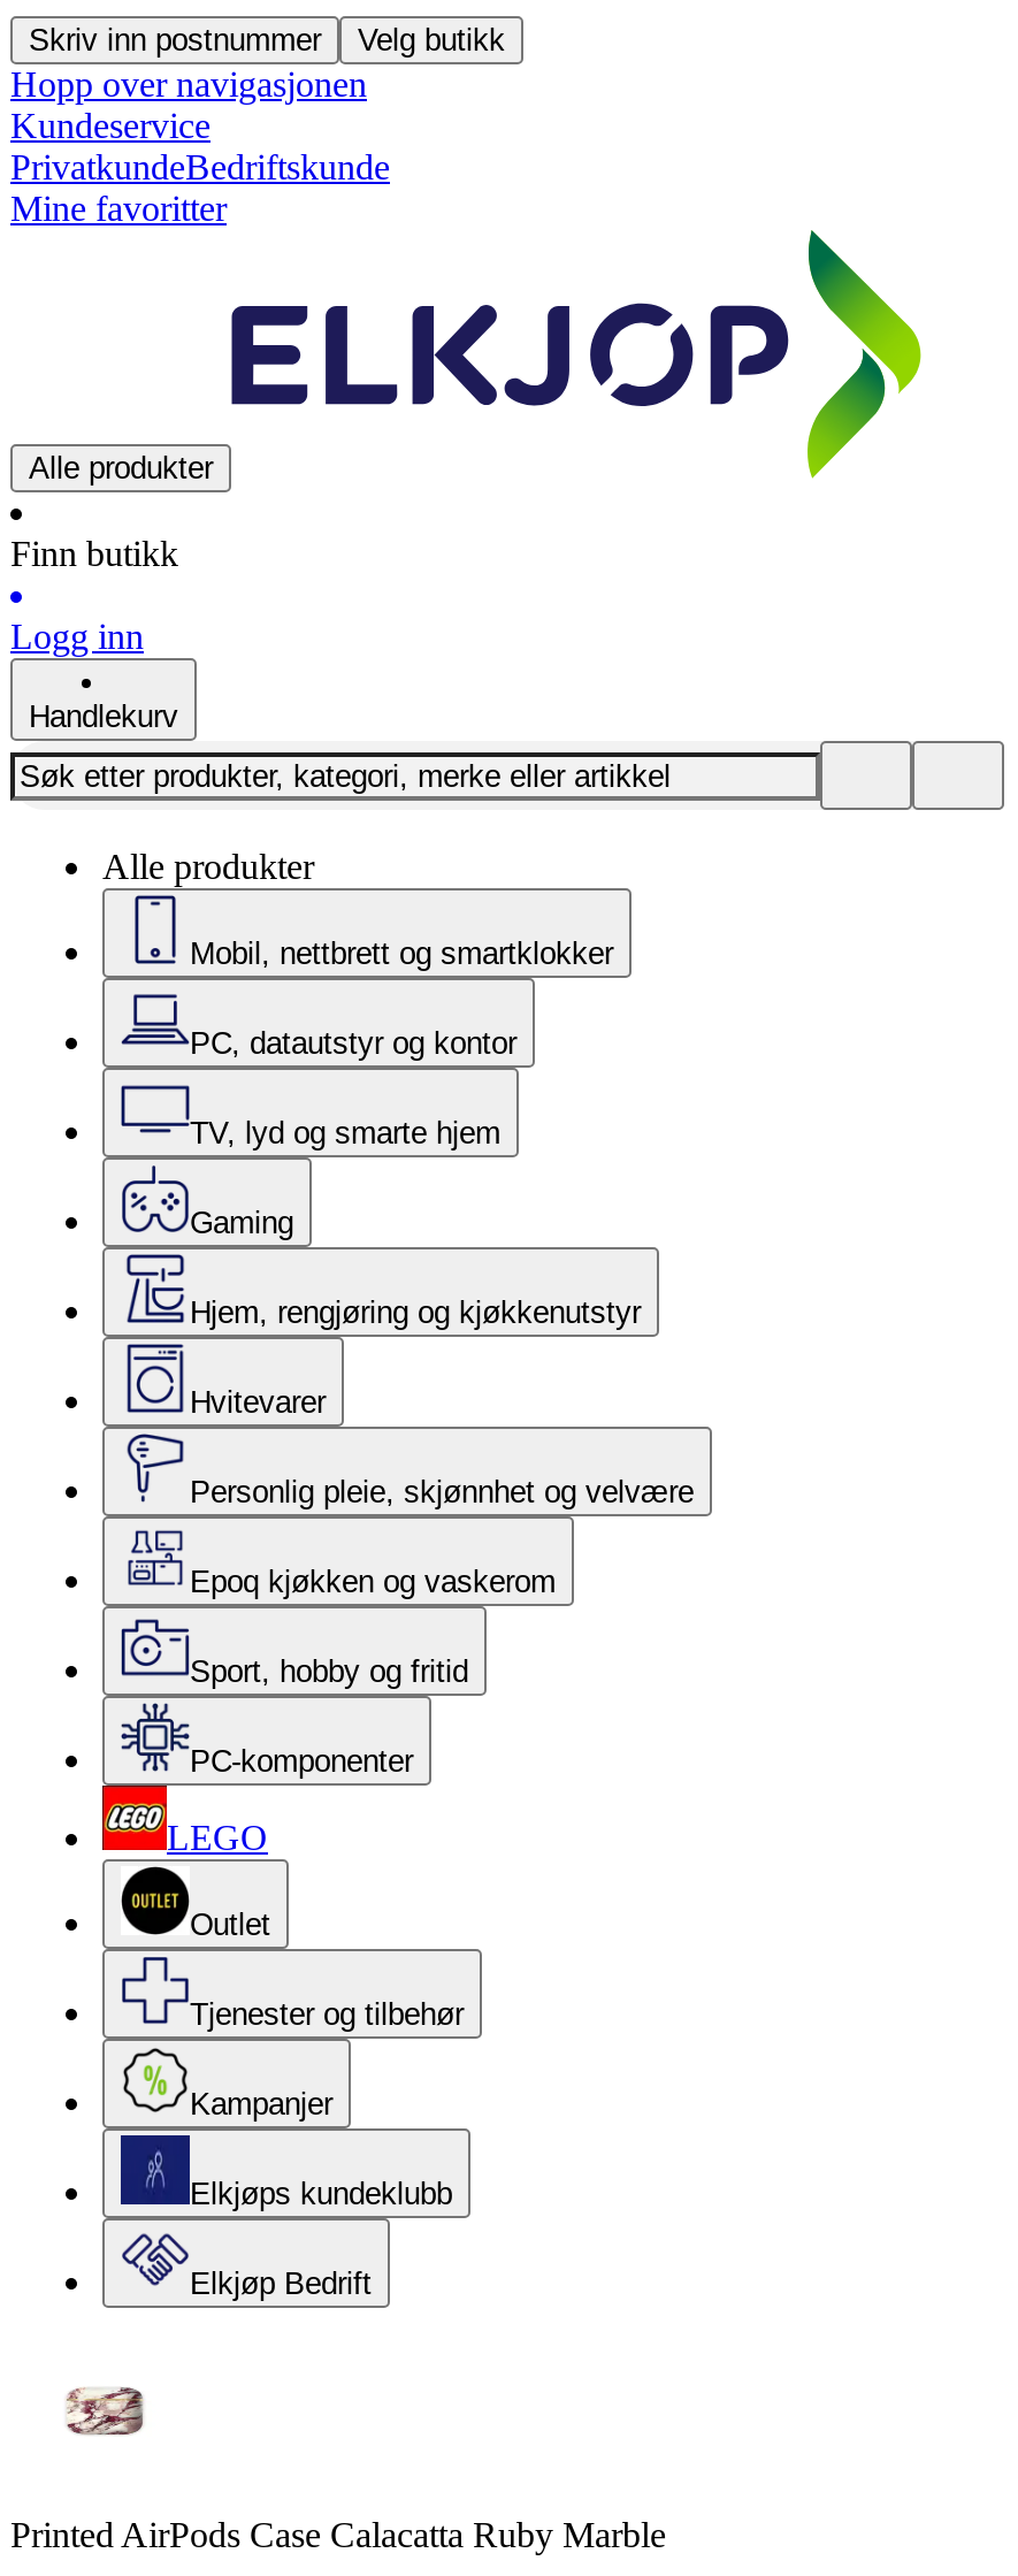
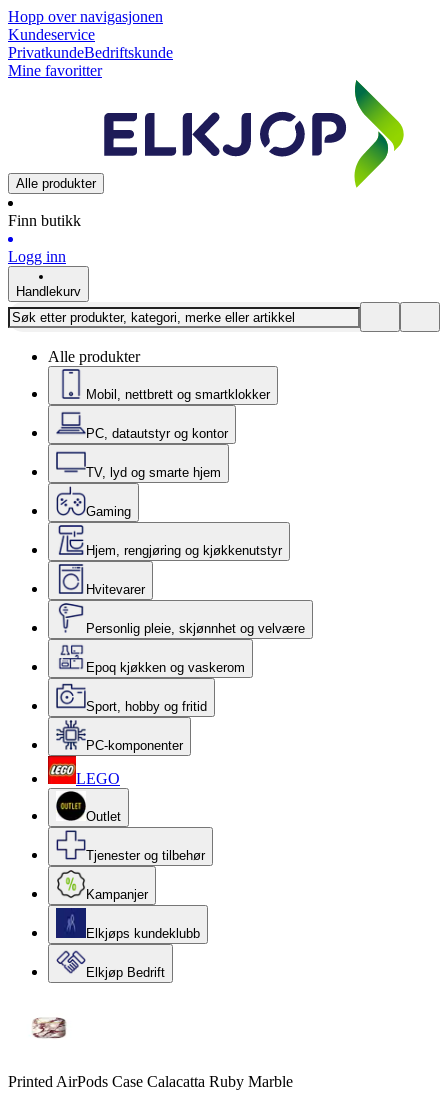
- Skriv inn postnummer
- Velg butikk
